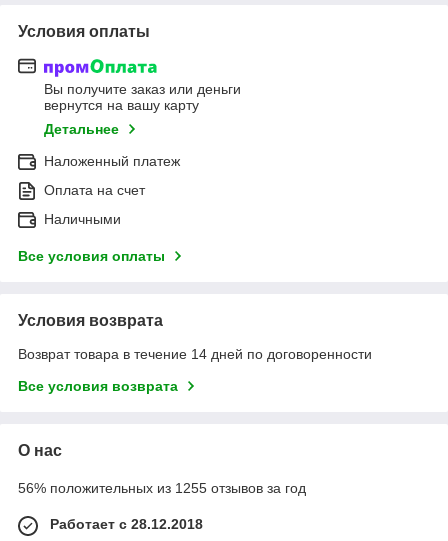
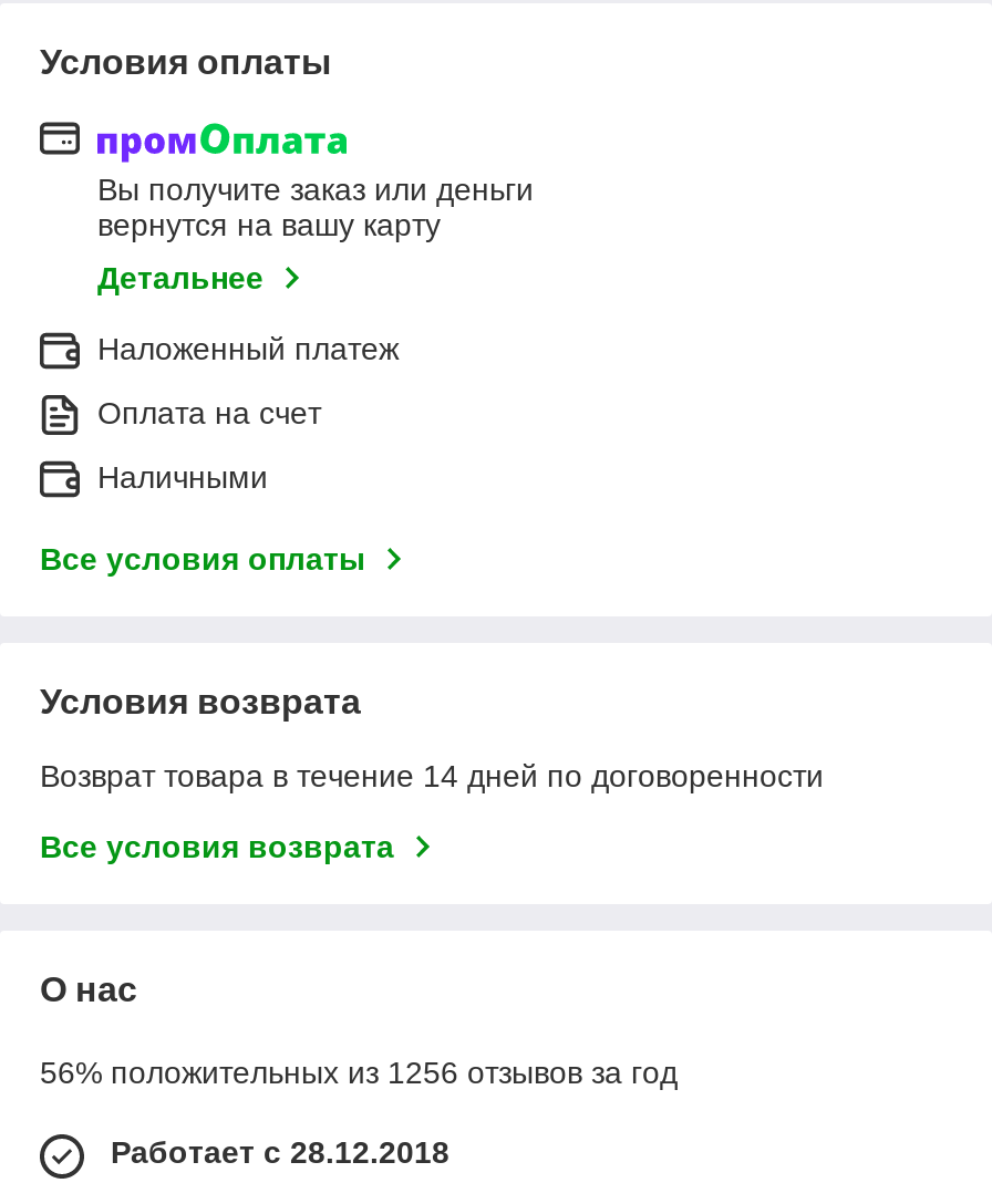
- 56% положительных из 1255 отзывов за год
+ 56% положительных из 1256 отзывов за год
